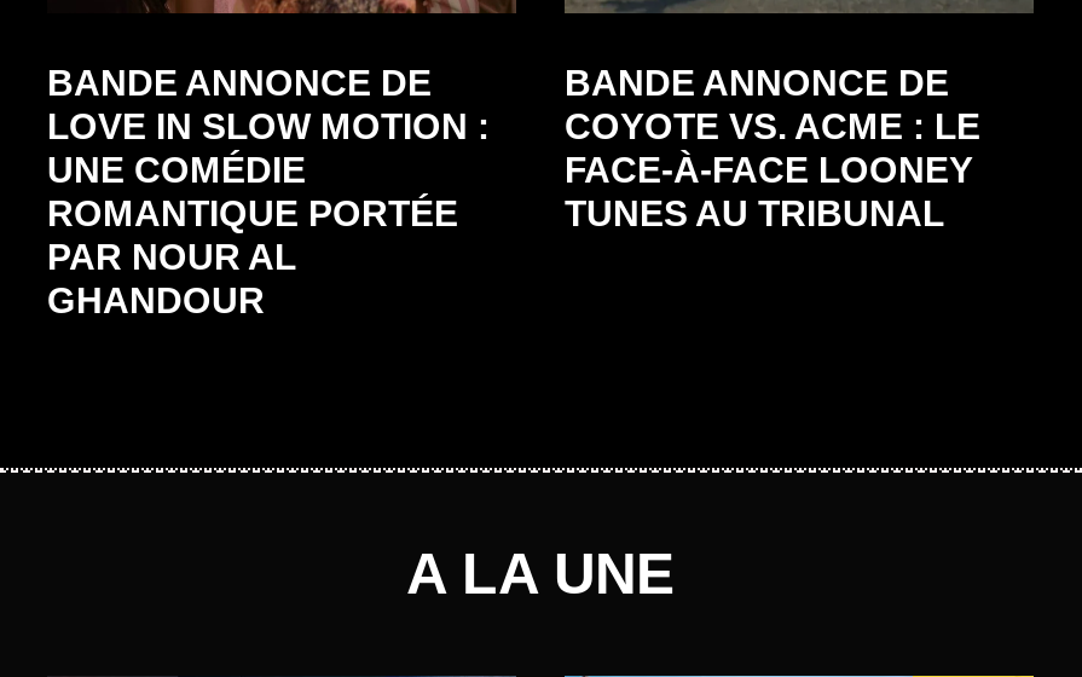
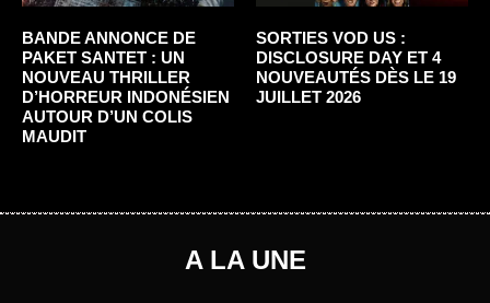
- BANDE ANNONCE DE
- COYOTE VS. ACME : LE
- FACE-À-FACE LOONEY
- TUNES AU TRIBUNAL
+ SORTIES VOD US :
+ DISCLOSURE DAY ET 4
+ NOUVEAUTÉS DÈS LE 19
+ JUILLET 2026

- LOVE IN SLOW MOTION :
- UNE COMÉDIE
- ROMANTIQUE PORTÉE
- PAR NOUR AL
- GHANDOUR
+ PAKET SANTET : UN
+ NOUVEAU THRILLER
+ D’HORREUR INDONÉSIEN
+ AUTOUR D’UN COLIS
+ MAUDIT
